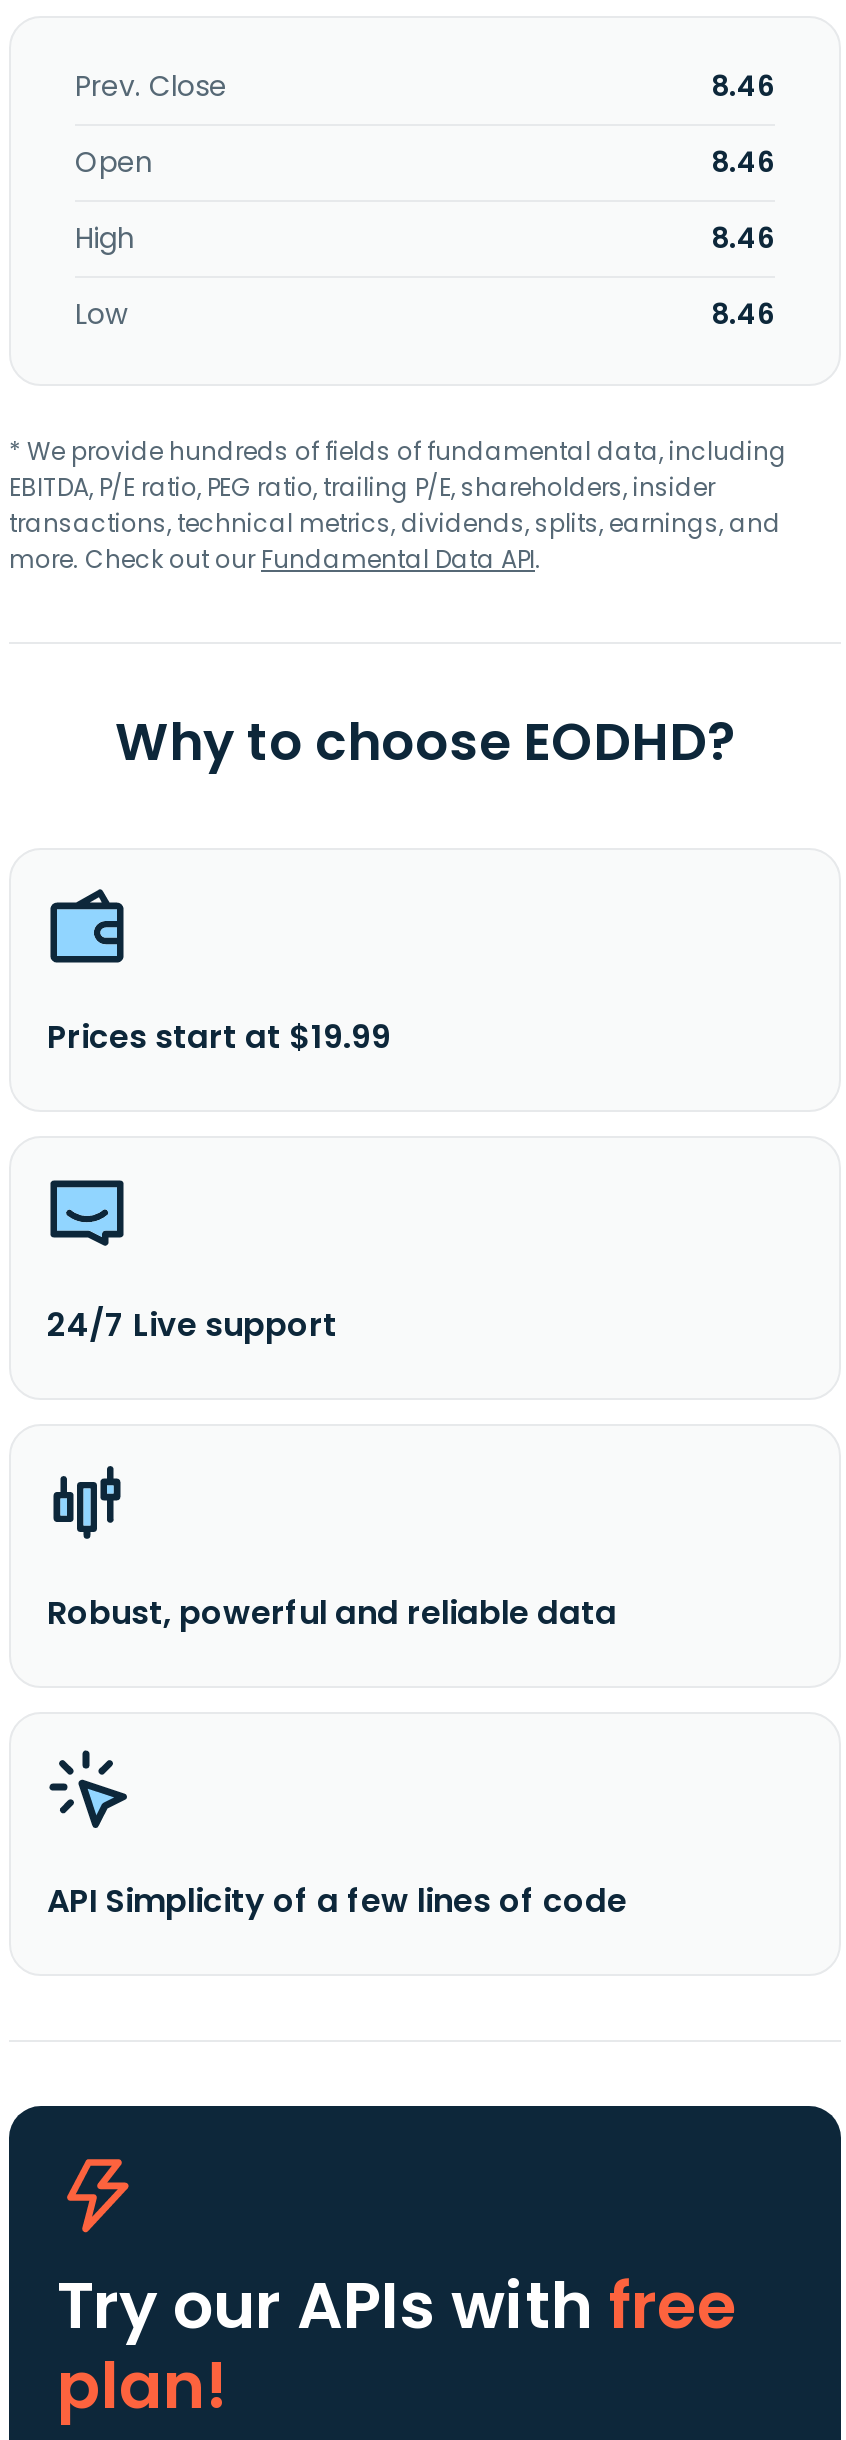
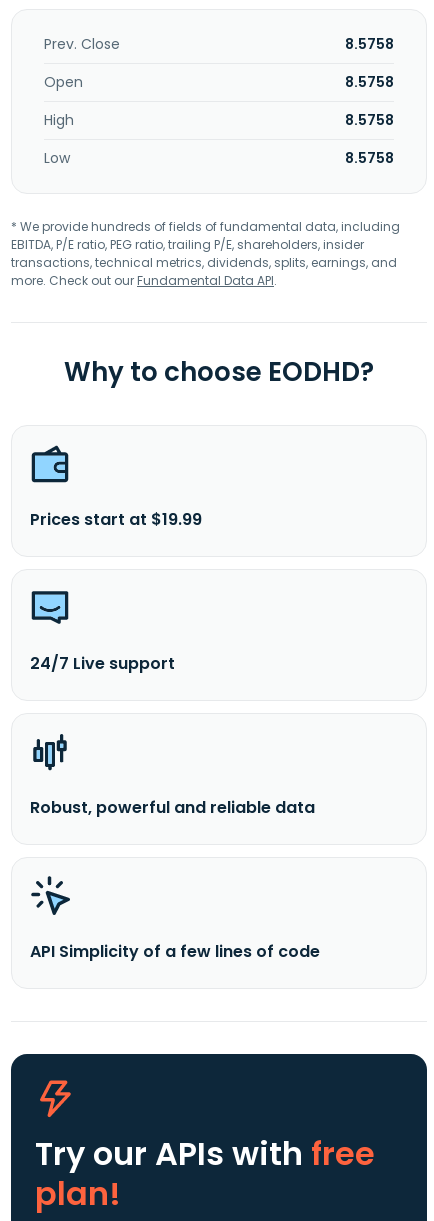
- 8.46
+ 8.5758

- 8.46
+ 8.5758

- 8.46
+ 8.5758

- 8.46
+ 8.5758
